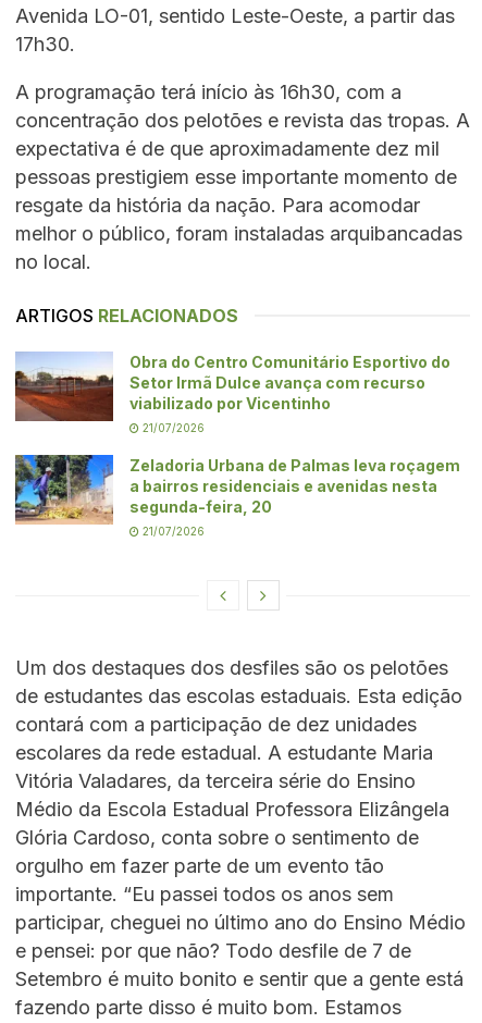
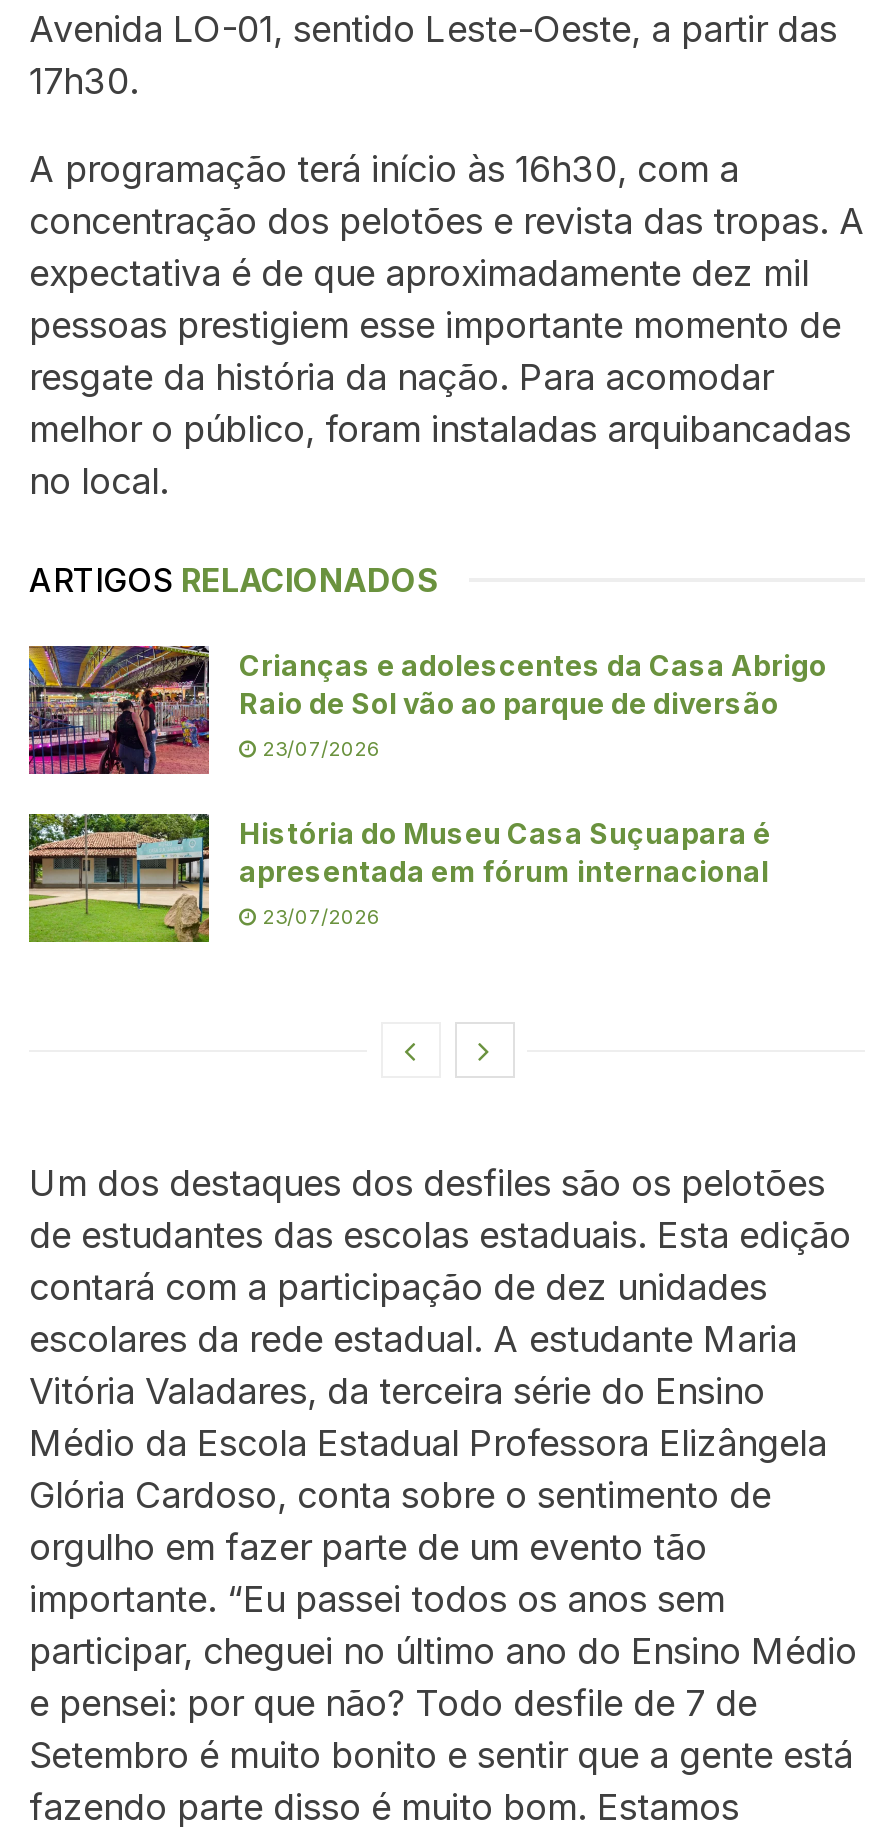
- [image]
- Obra do Centro Comunitário Esportivo do
- Setor Irmã Dulce avança com recurso
- viabilizado por Vicentinho
+ [image]
+ Crianças e adolescentes da Casa Abrigo
+ Raio de Sol vão ao parque de diversão

- 21/07/2026
+ 23/07/2026

- [image]
- Zeladoria Urbana de Palmas leva roçagem
- a bairros residenciais e avenidas nesta
- segunda-feira, 20
+ [image]
+ História do Museu Casa Suçuapara é
+ apresentada em fórum internacional

- 21/07/2026
+ 23/07/2026
